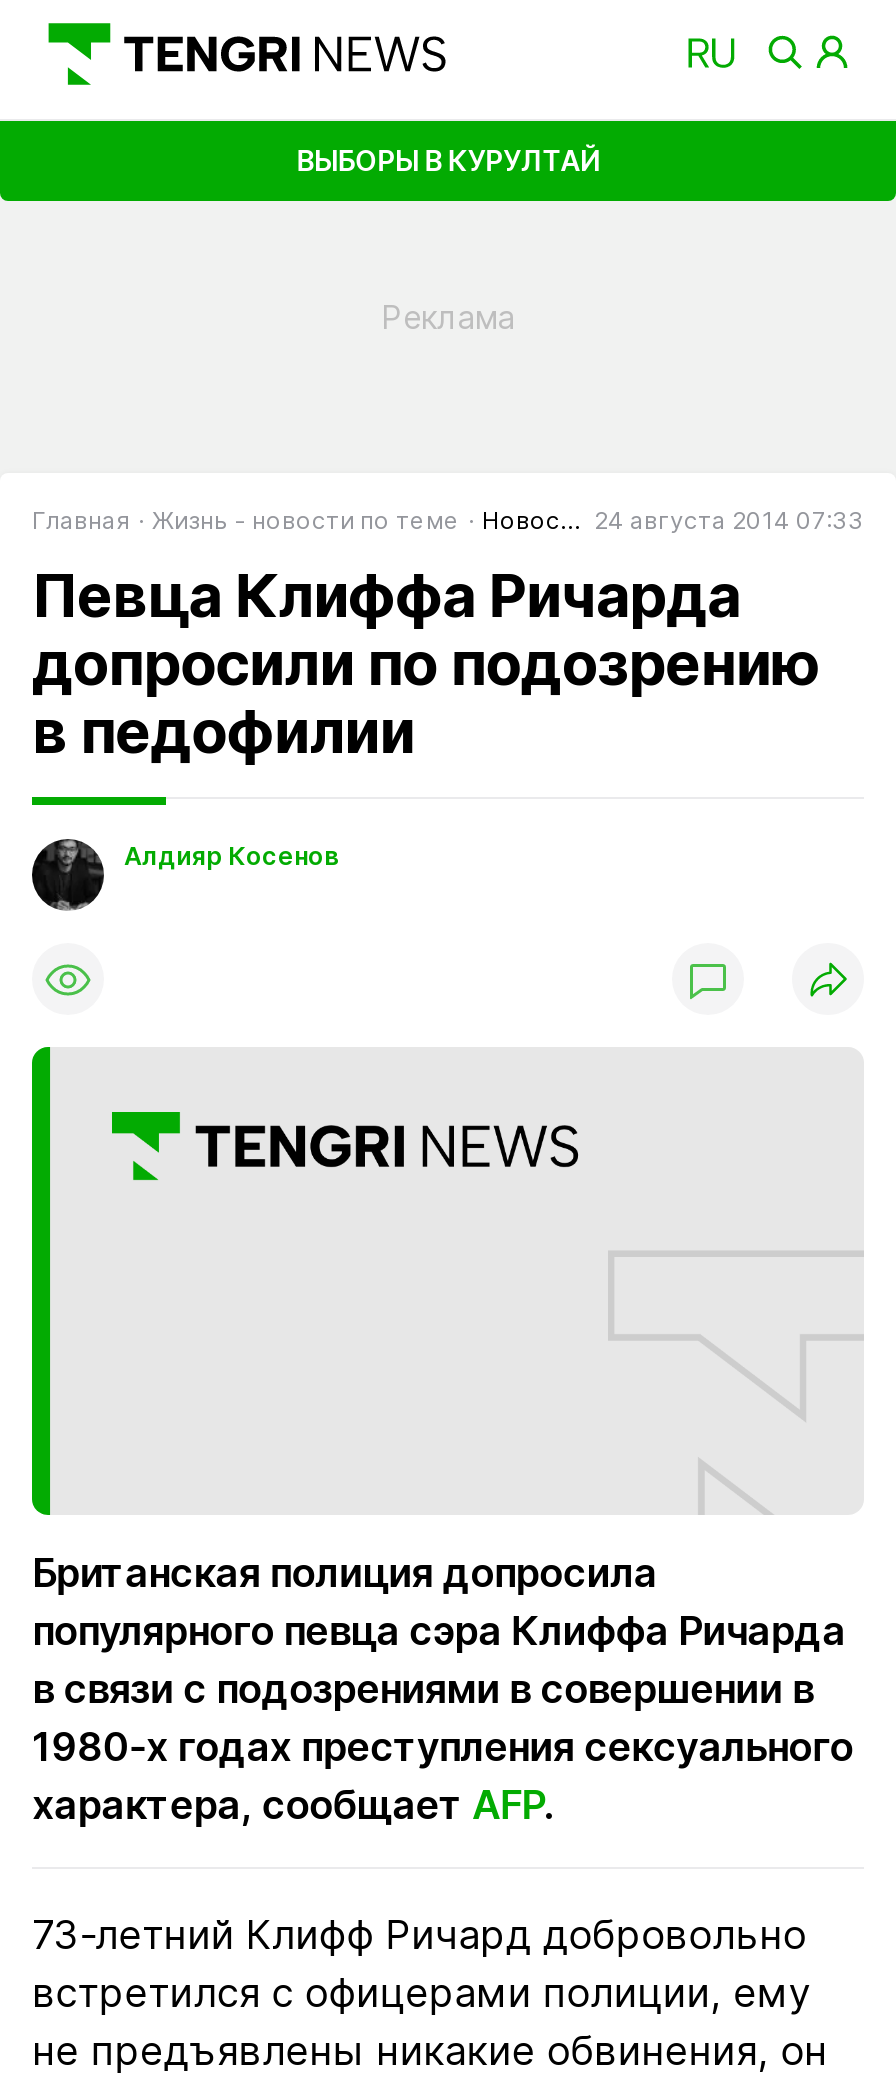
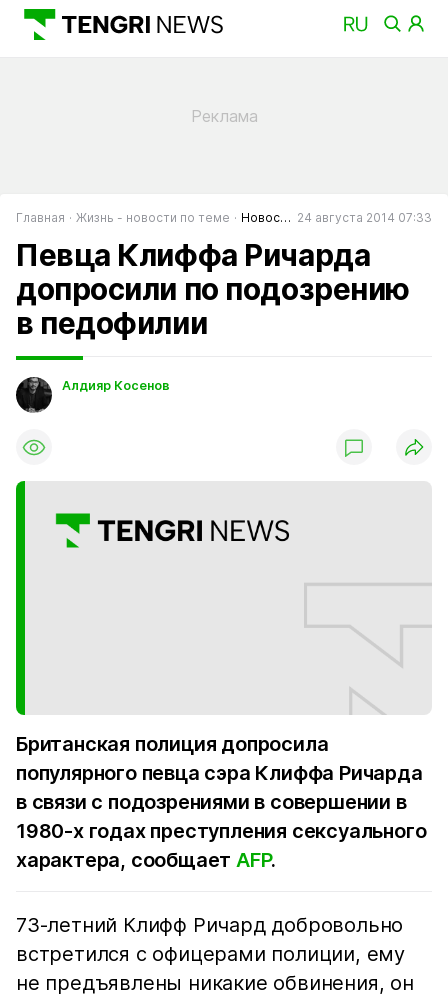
- ВЫБОРЫ В КУРУЛТАЙ
